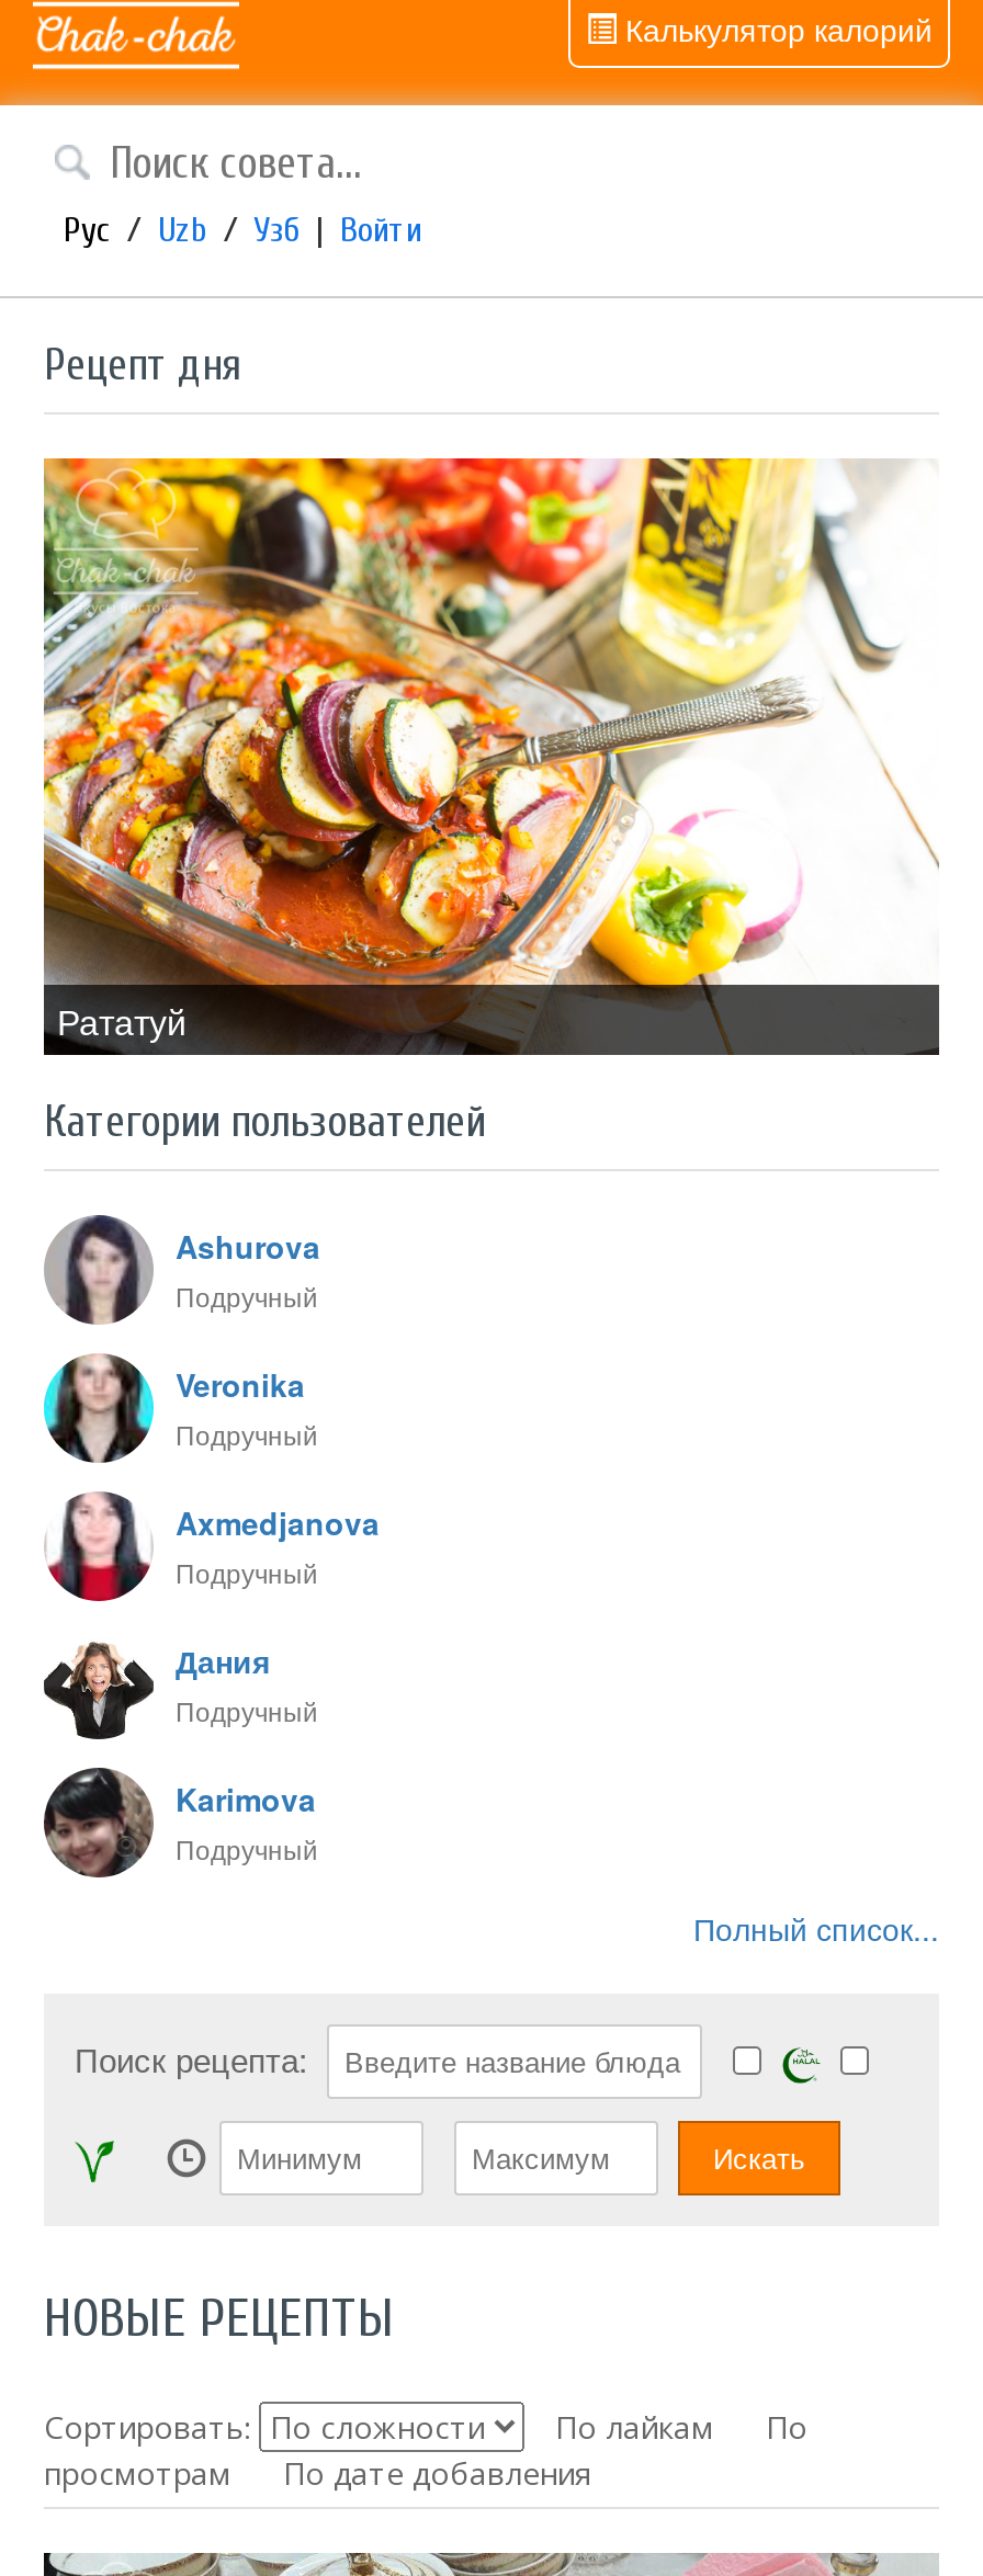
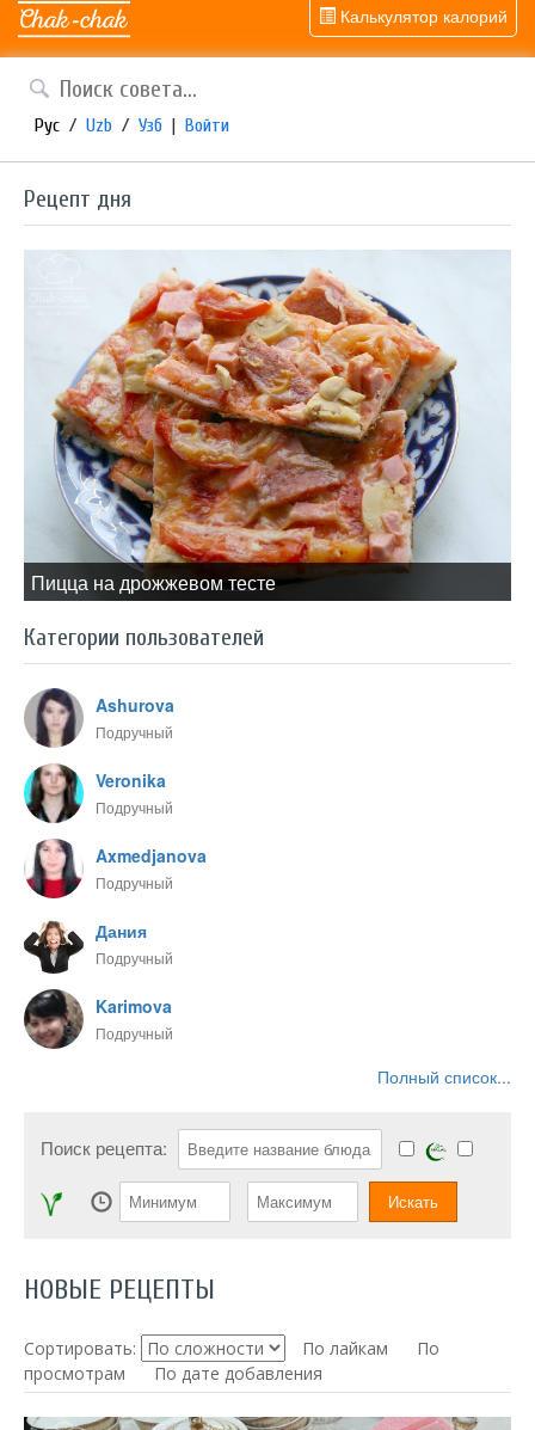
- [image]
- Рататуй
+ [image]
+ Пицца на дрожжевом тесте
